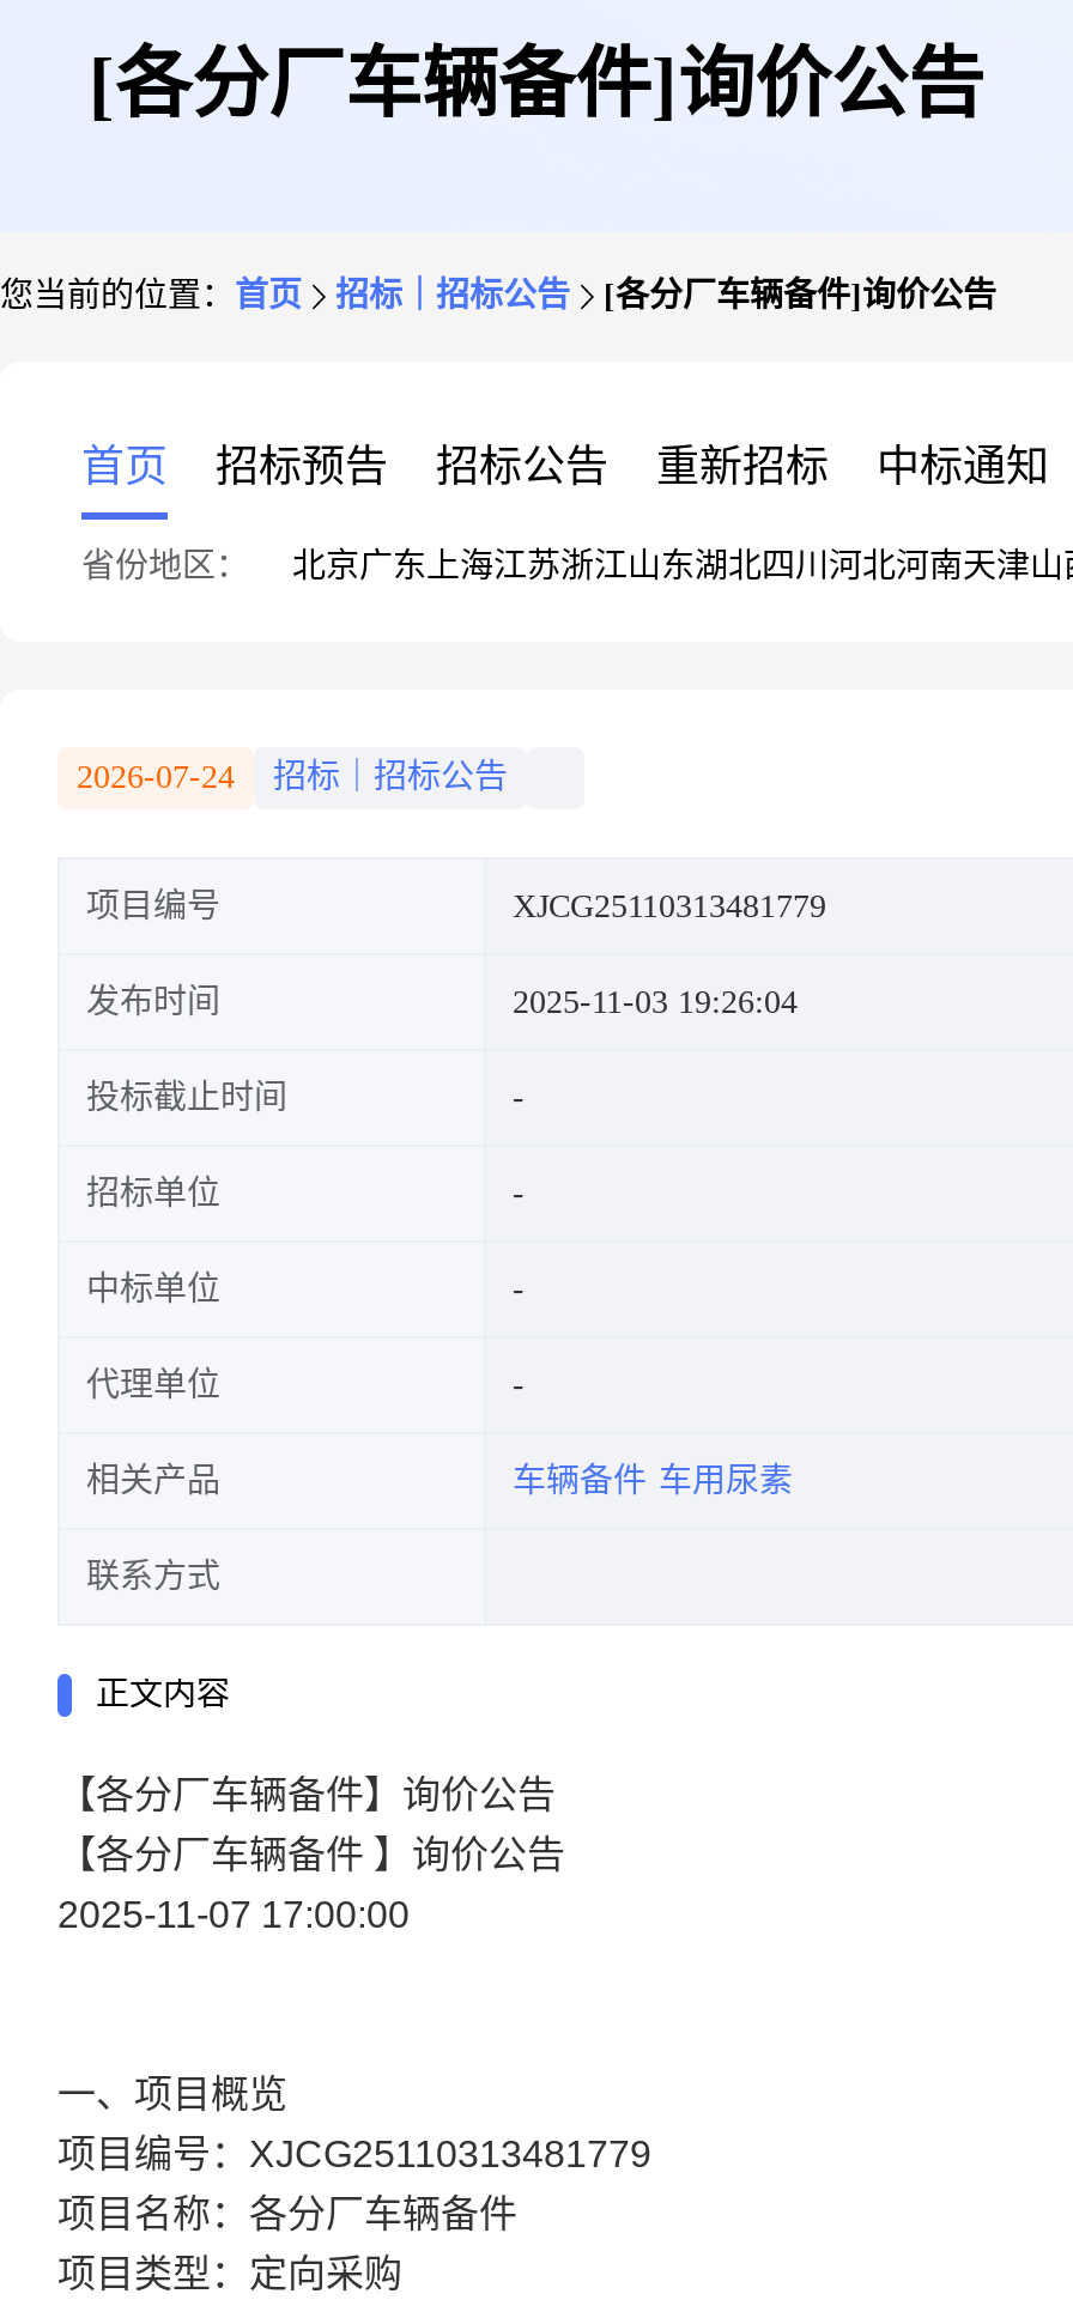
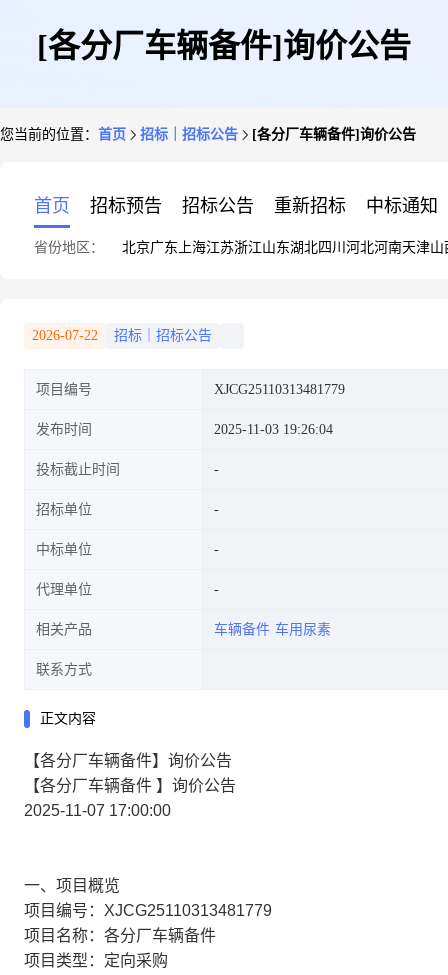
- 2026-07-24 招标｜招标公告
+ 2026-07-22 招标｜招标公告
